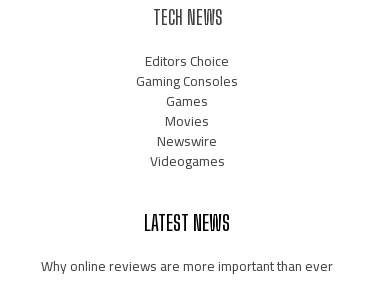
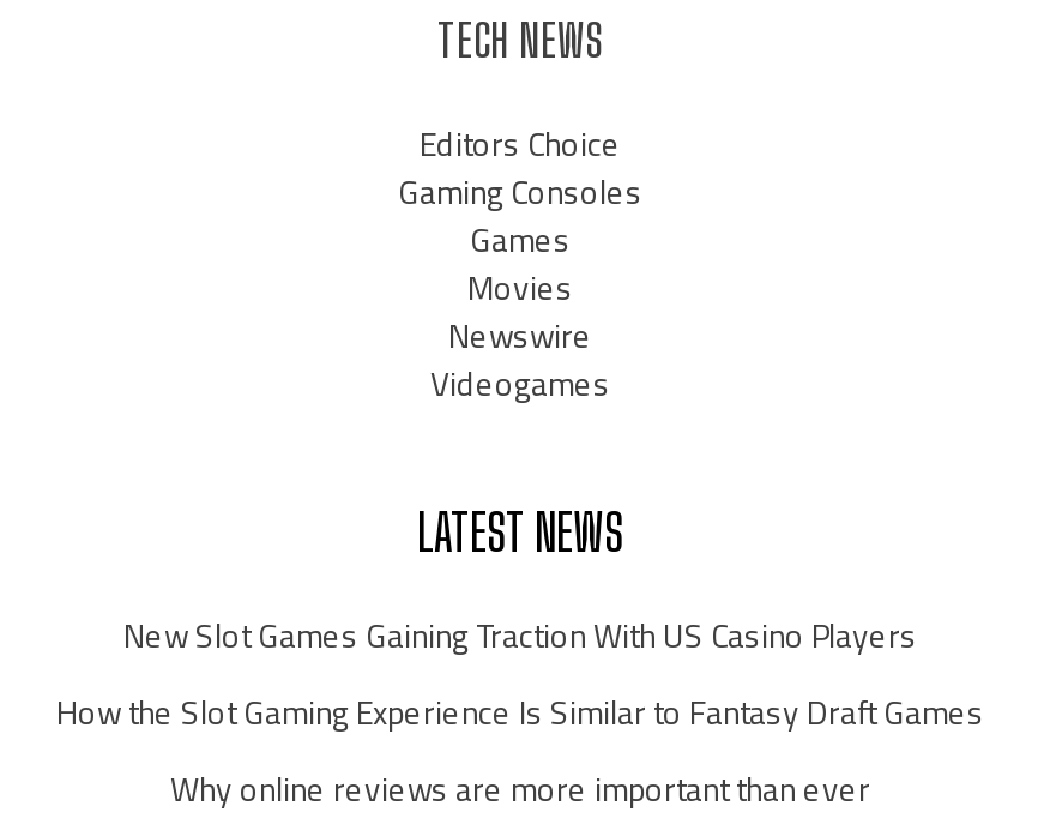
+ New Slot Games Gaining Traction With US Casino Players
+ How the Slot Gaming Experience Is Similar to Fantasy Draft Games
